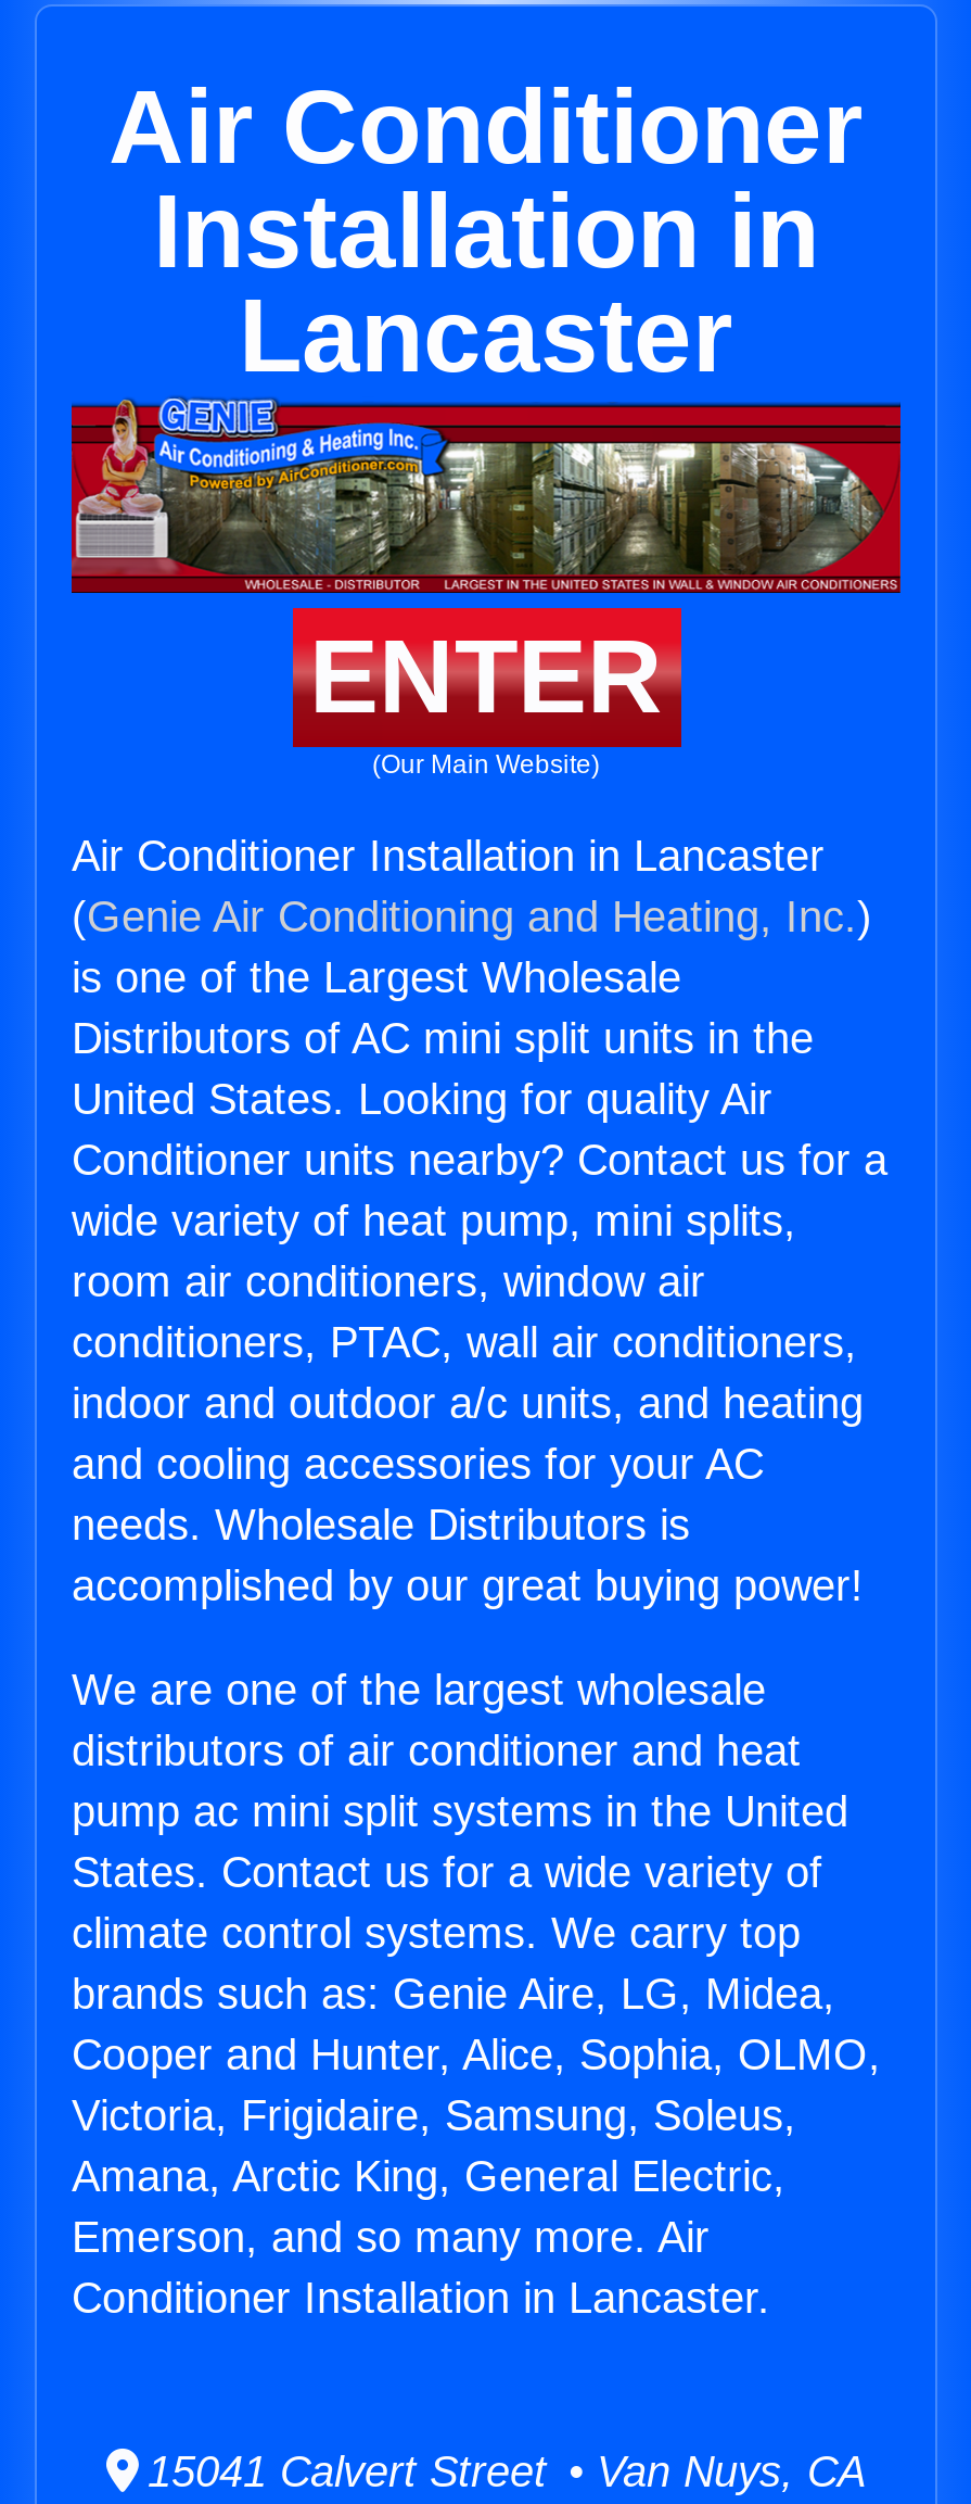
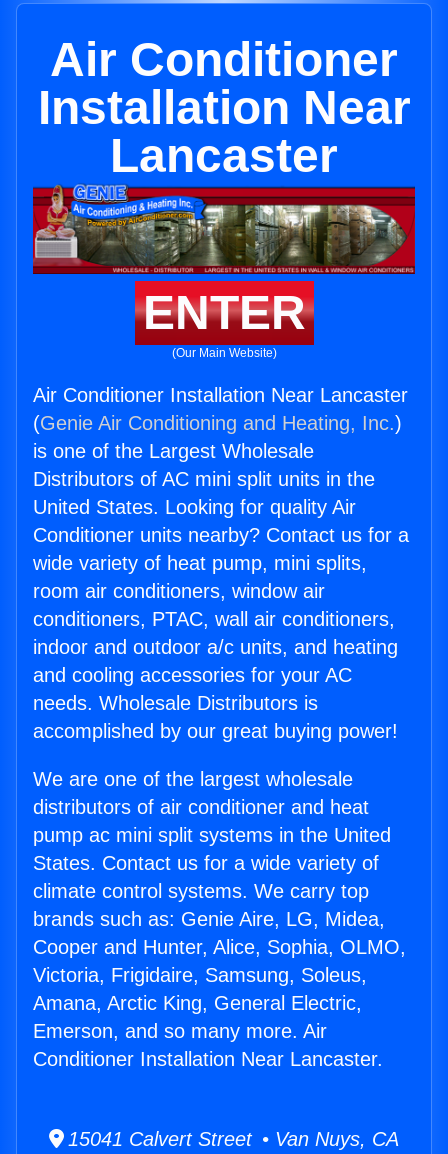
- Installation in
+ Installation Near

- Air Conditioner Installation in Lancaster
+ Air Conditioner Installation Near Lancaster

- Conditioner Installation in Lancaster.
+ Conditioner Installation Near Lancaster.
